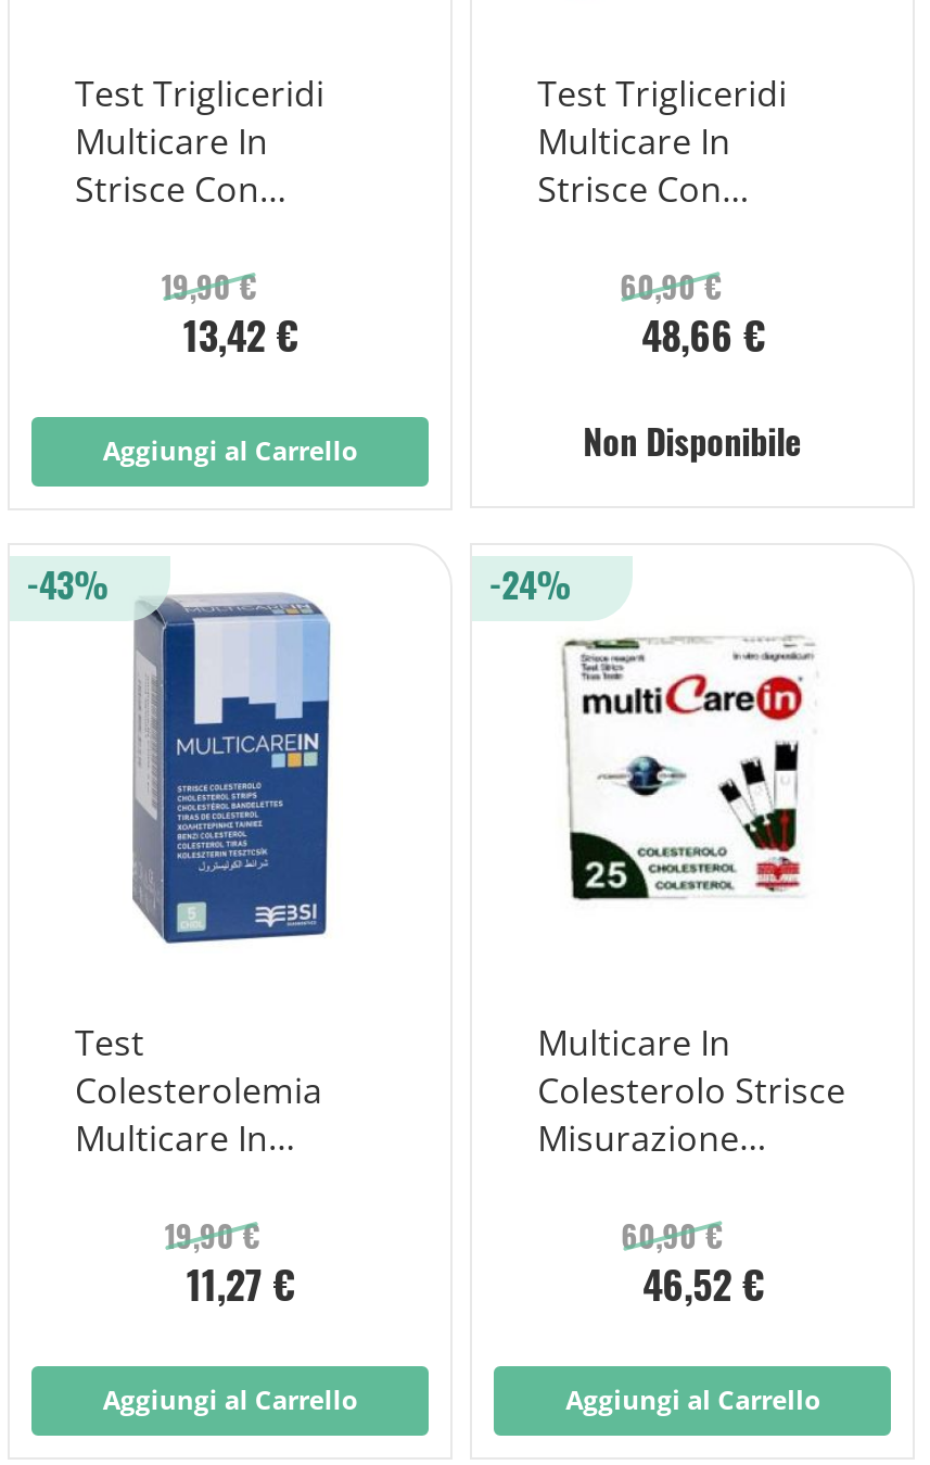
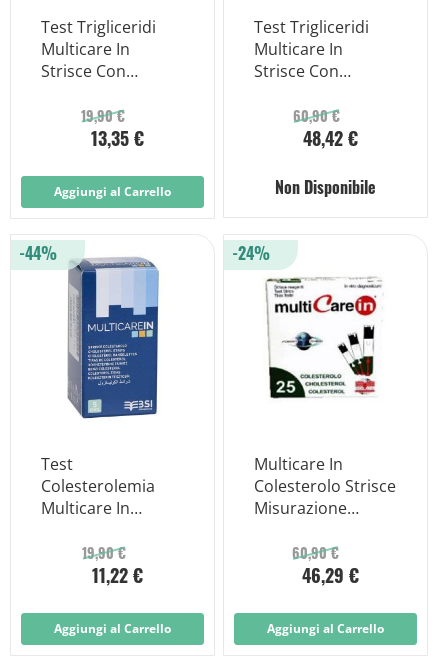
- 13,42 €
+ 13,35 €

- 48,66 €
+ 48,42 €

- -43%
+ -44%

- 11,27 €
+ 11,22 €

- 46,52 €
+ 46,29 €
